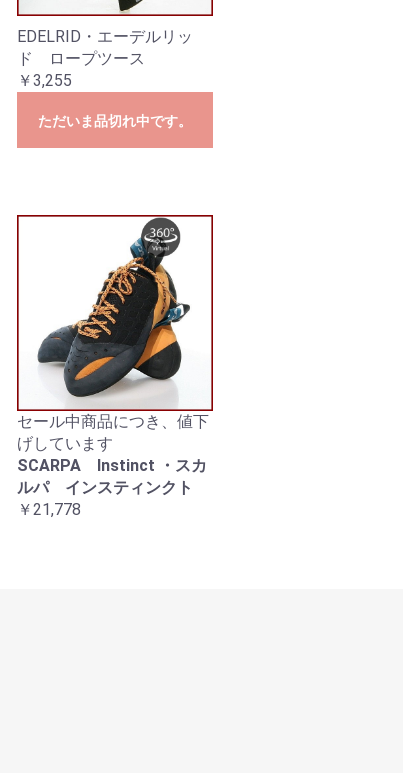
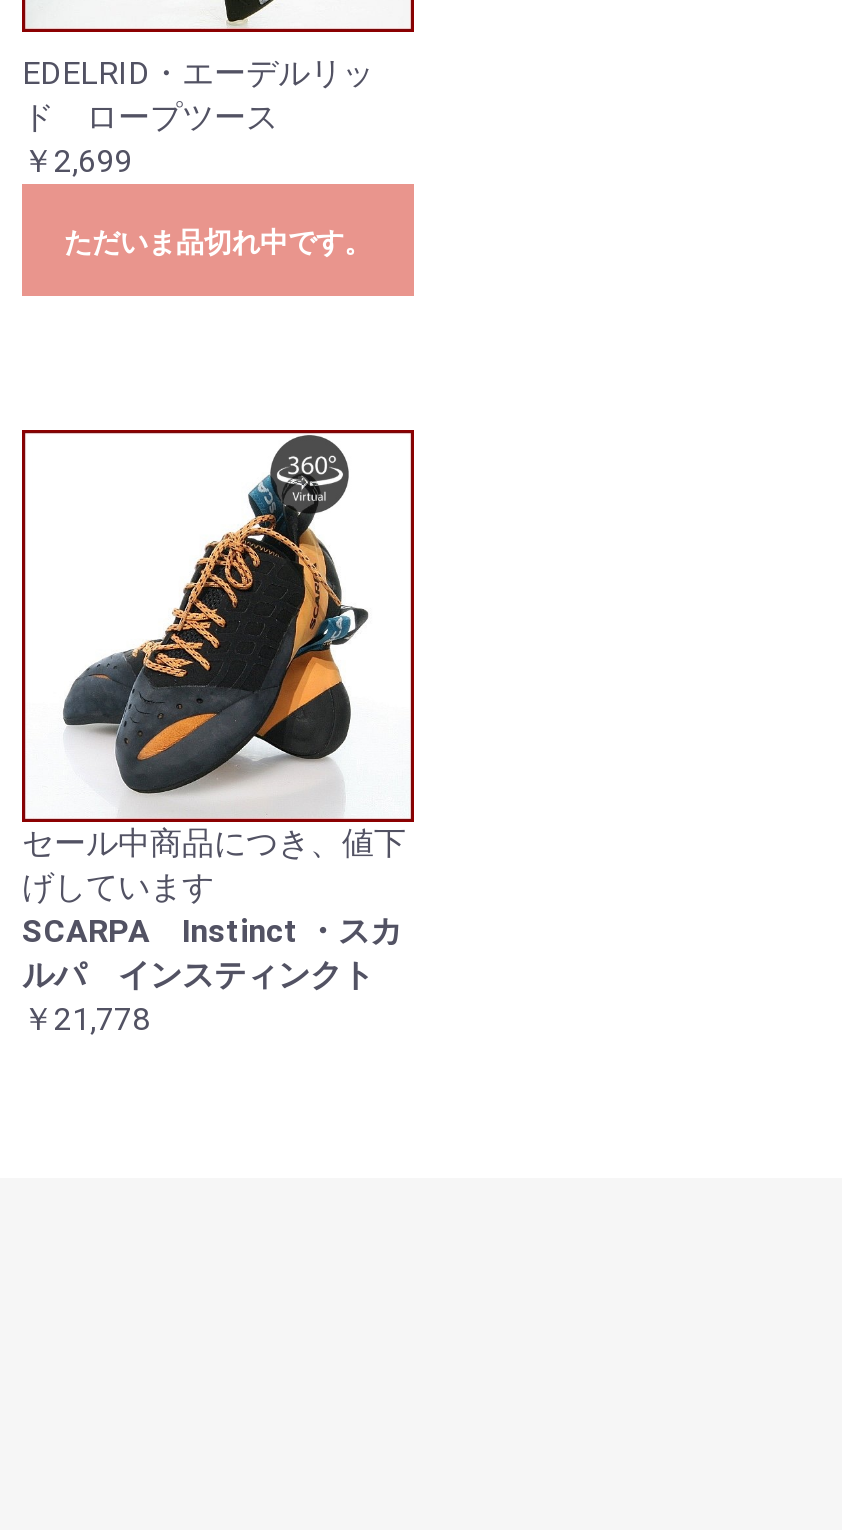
- ￥3,255
+ ￥2,699
